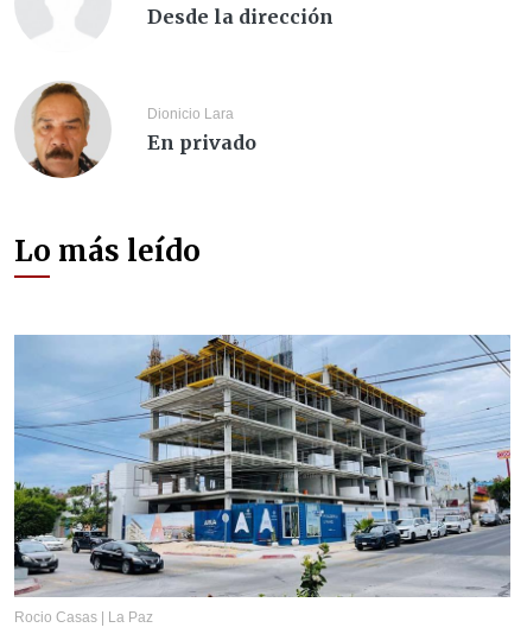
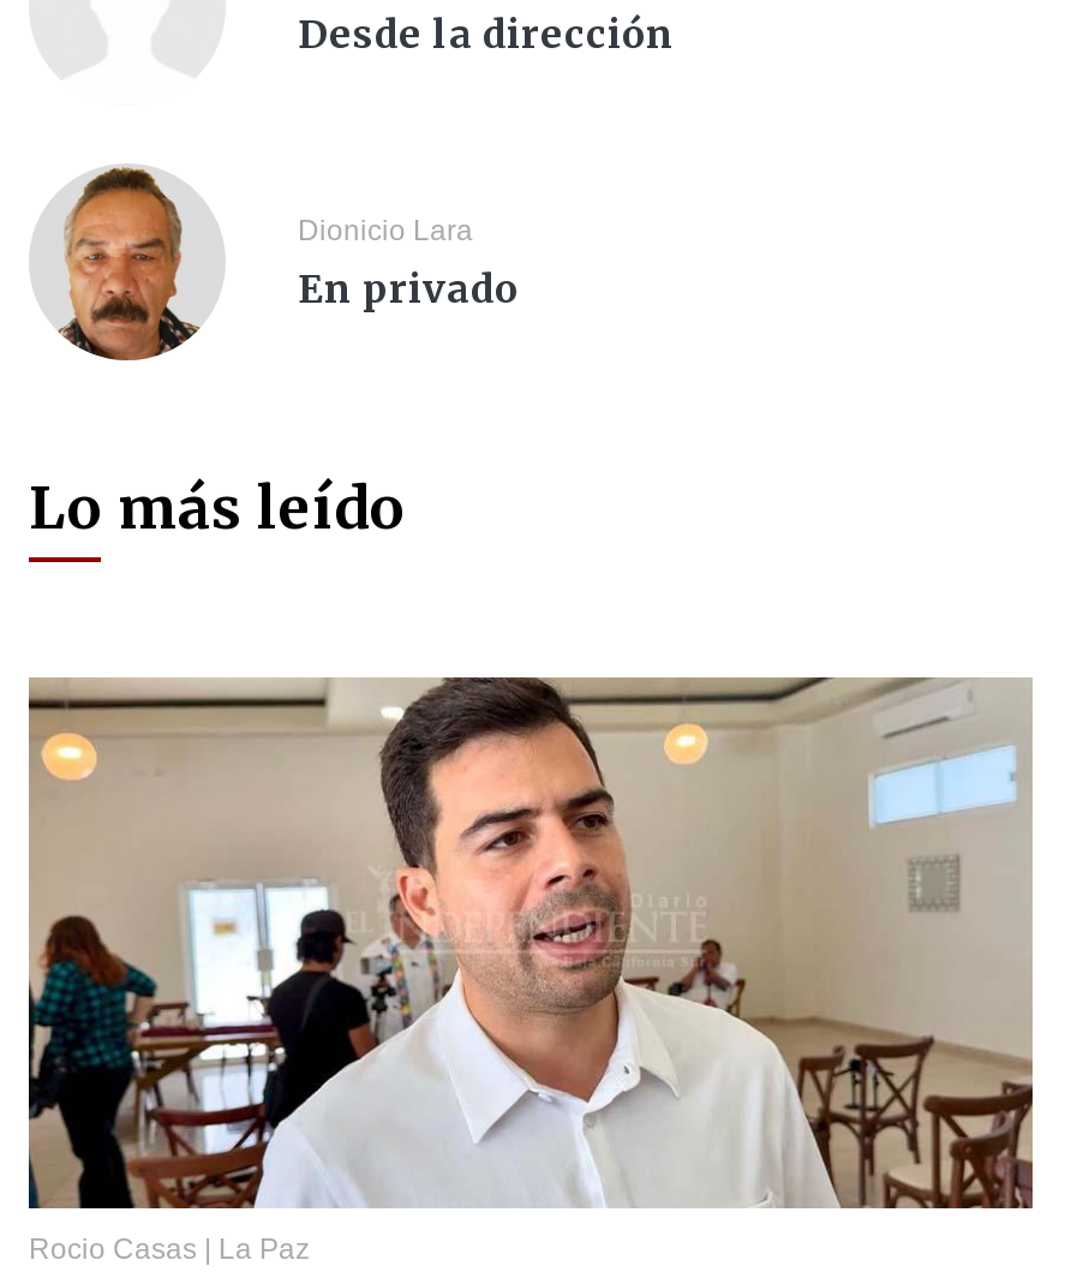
- [image]
+ [image]
